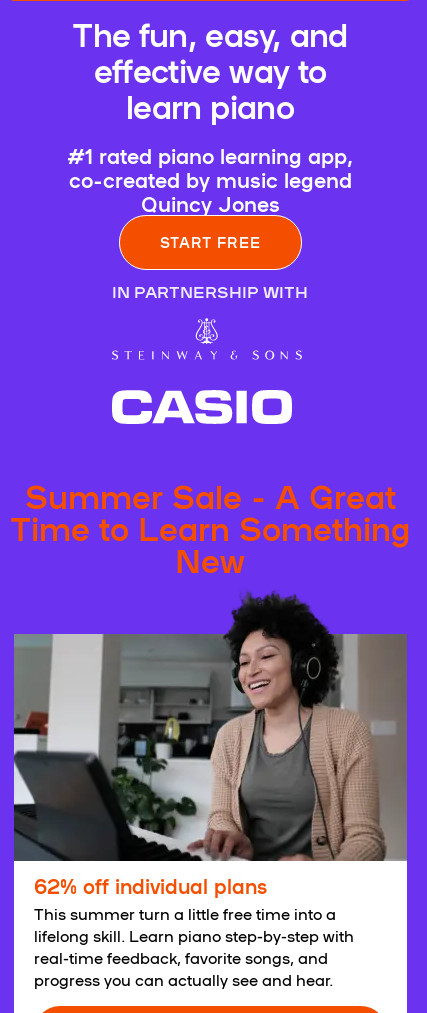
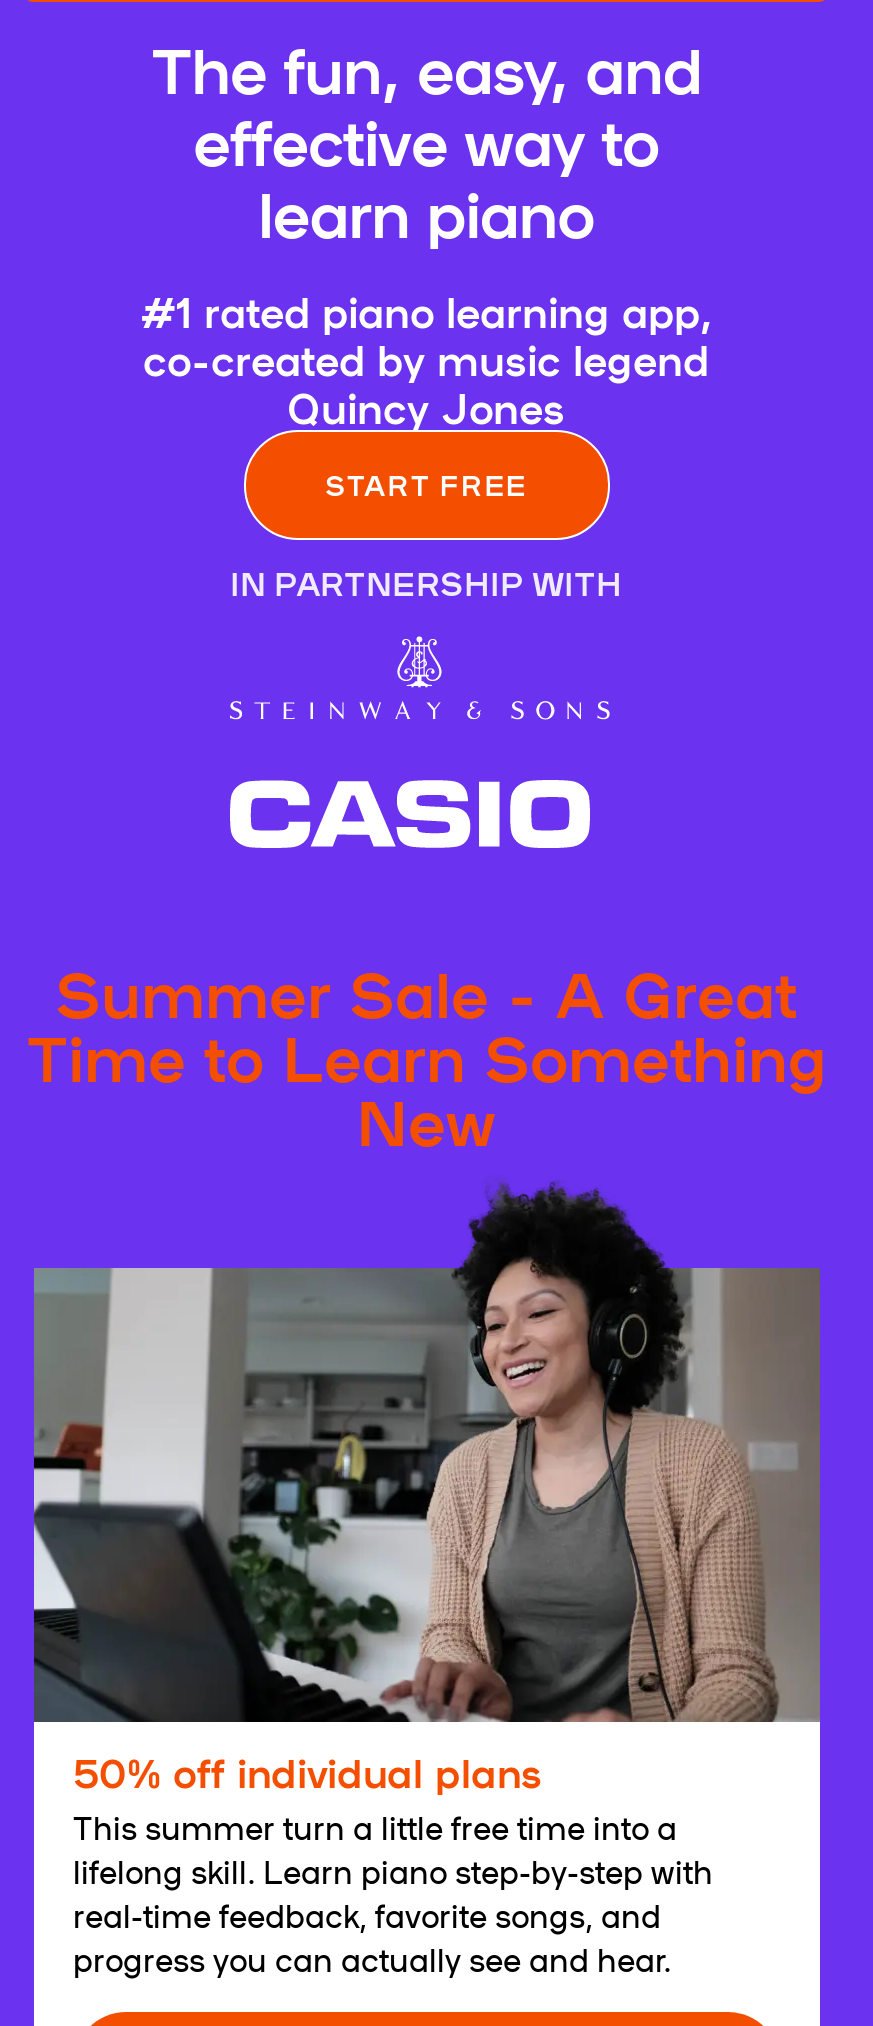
- 62% off individual plans
+ 50% off individual plans
